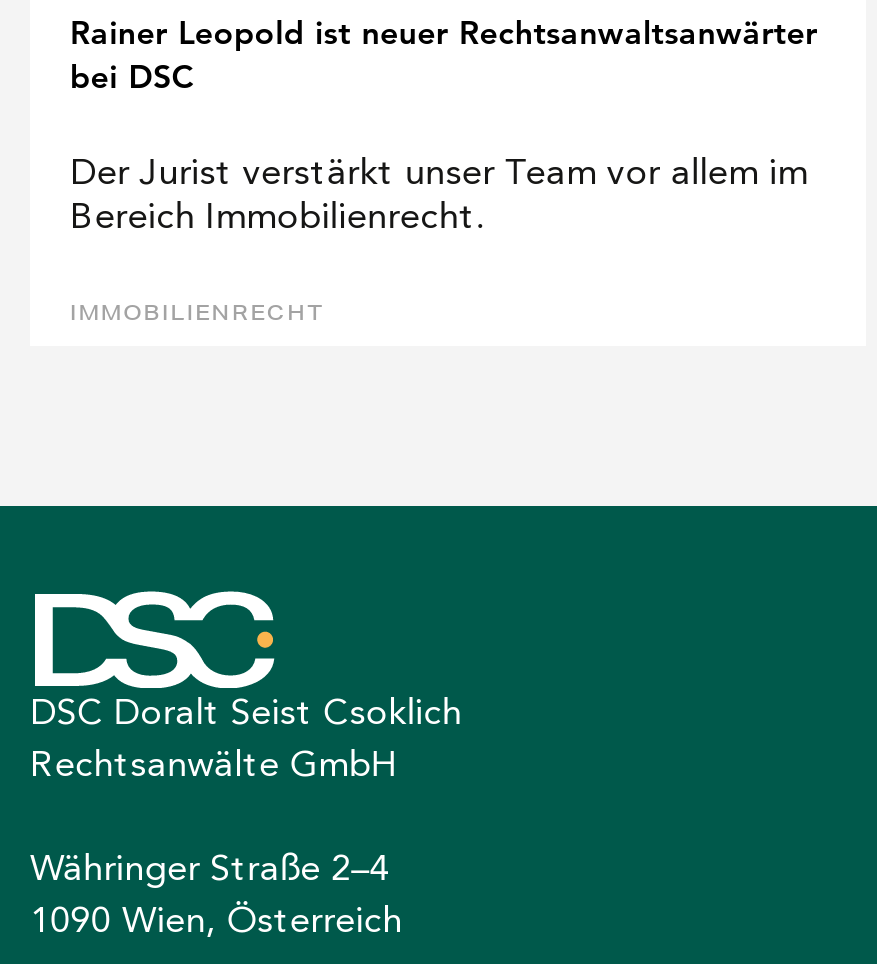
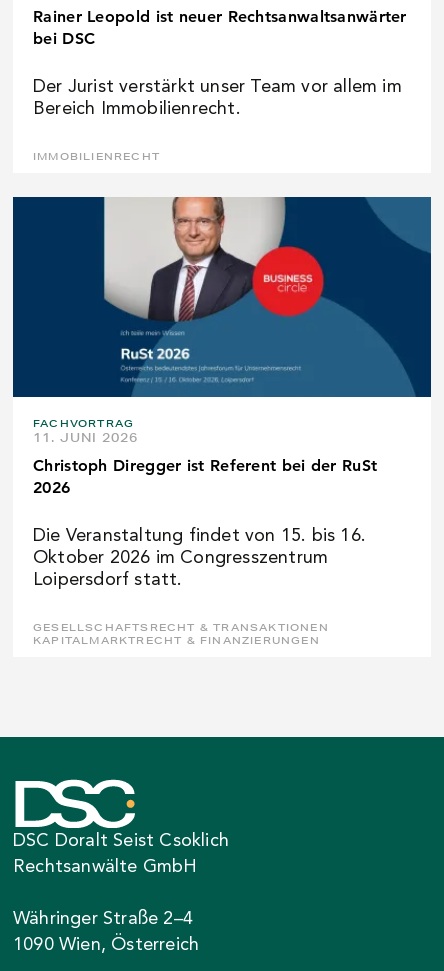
+ [image]
+ FACHVORTRAG
+ 11. JUNI 2026
+ Christoph Diregger ist Referent bei der RuSt
+ 2026
+ Die Veranstaltung findet von 15. bis 16.
+ Oktober 2026 im Congresszentrum
+ Loipersdorf statt.
+ GESELLSCHAFTSRECHT & TRANSAKTIONEN
+ KAPITALMARKTRECHT & FINANZIERUNGEN
